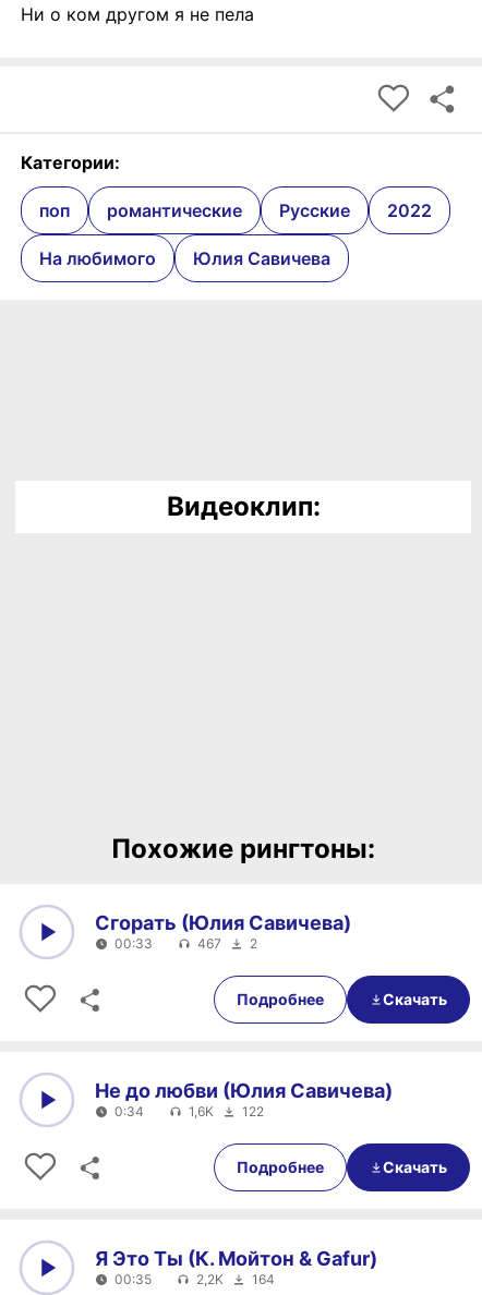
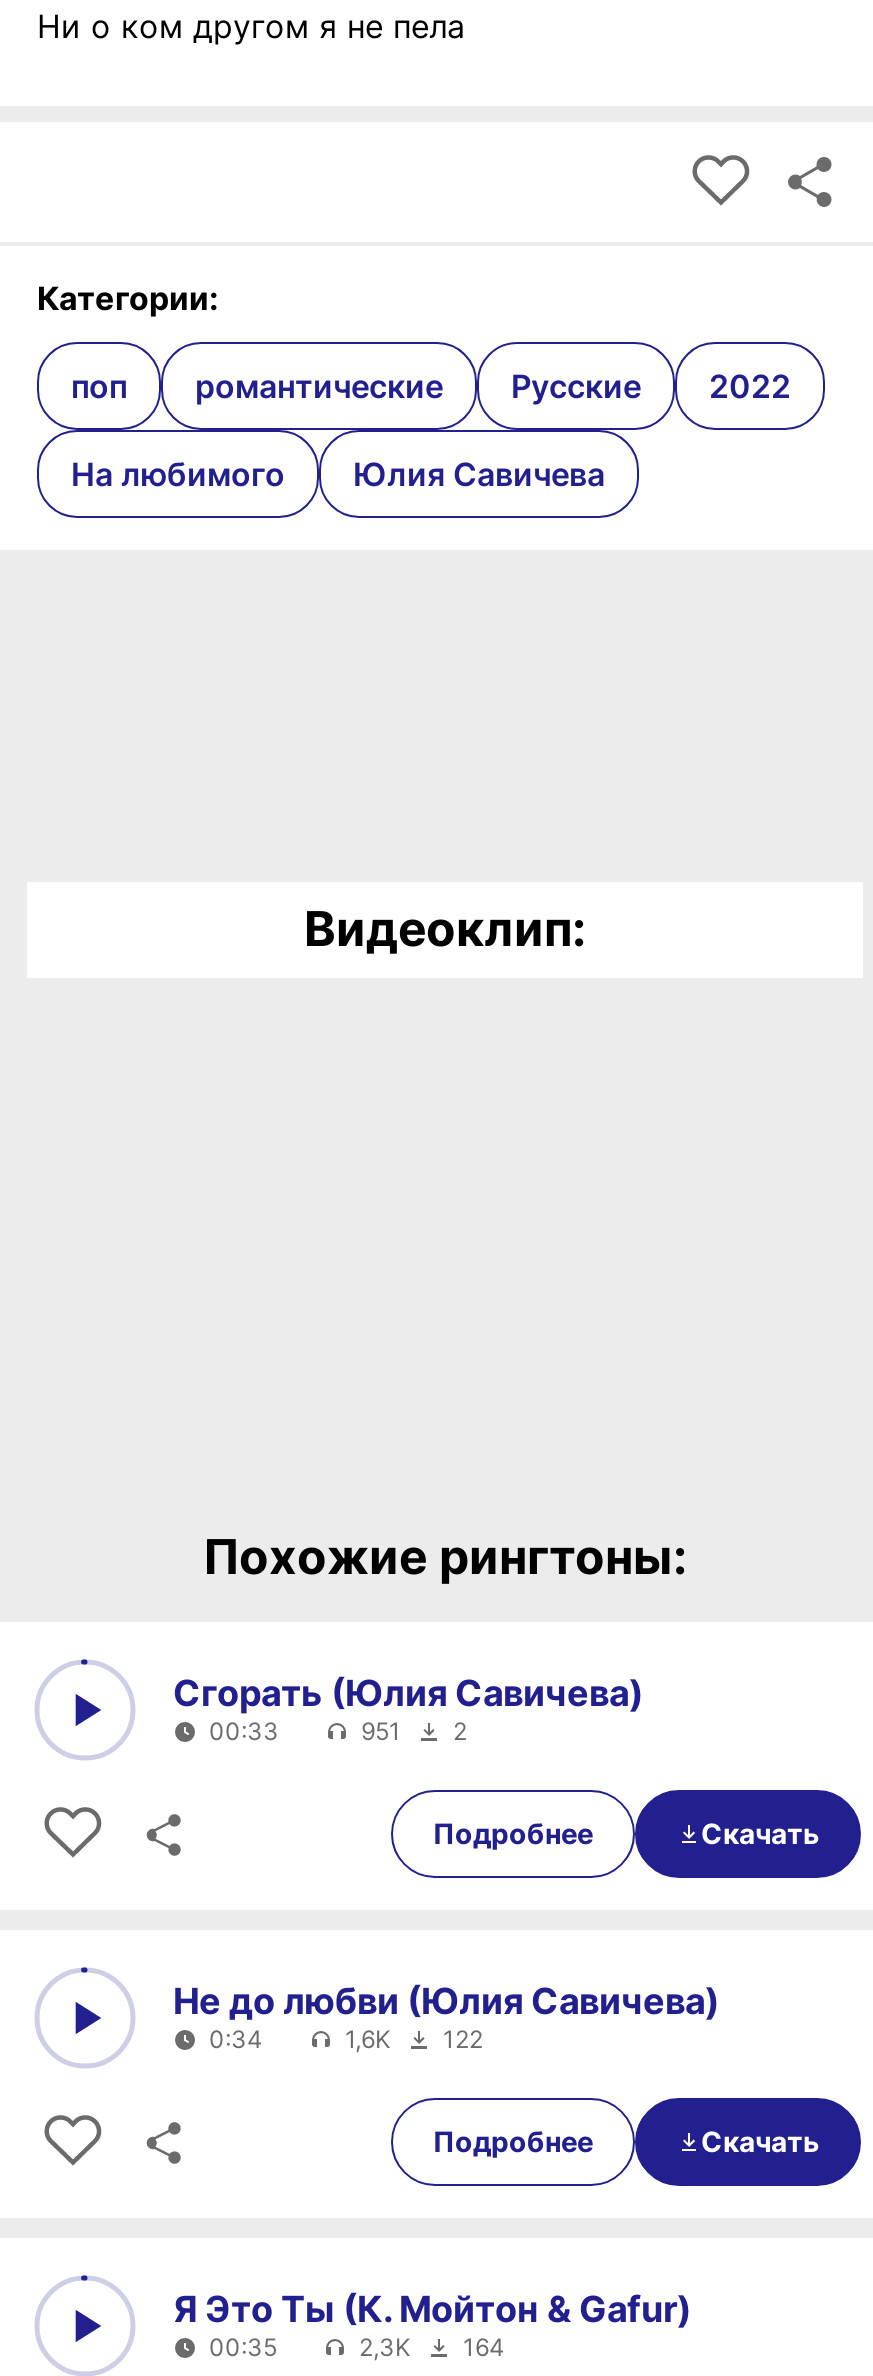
- 467 2
+ 951 2

- 2,2K 164
+ 2,3K 164
